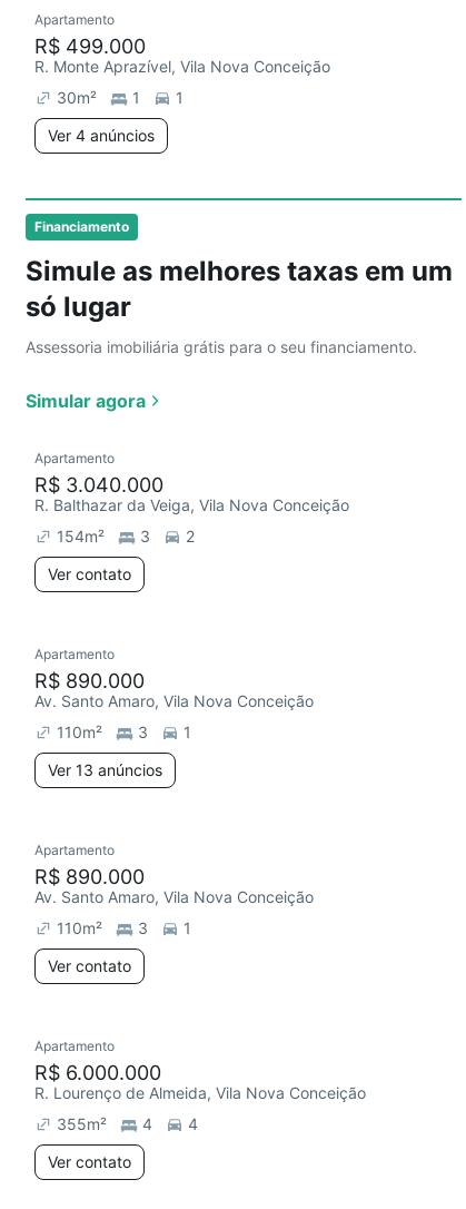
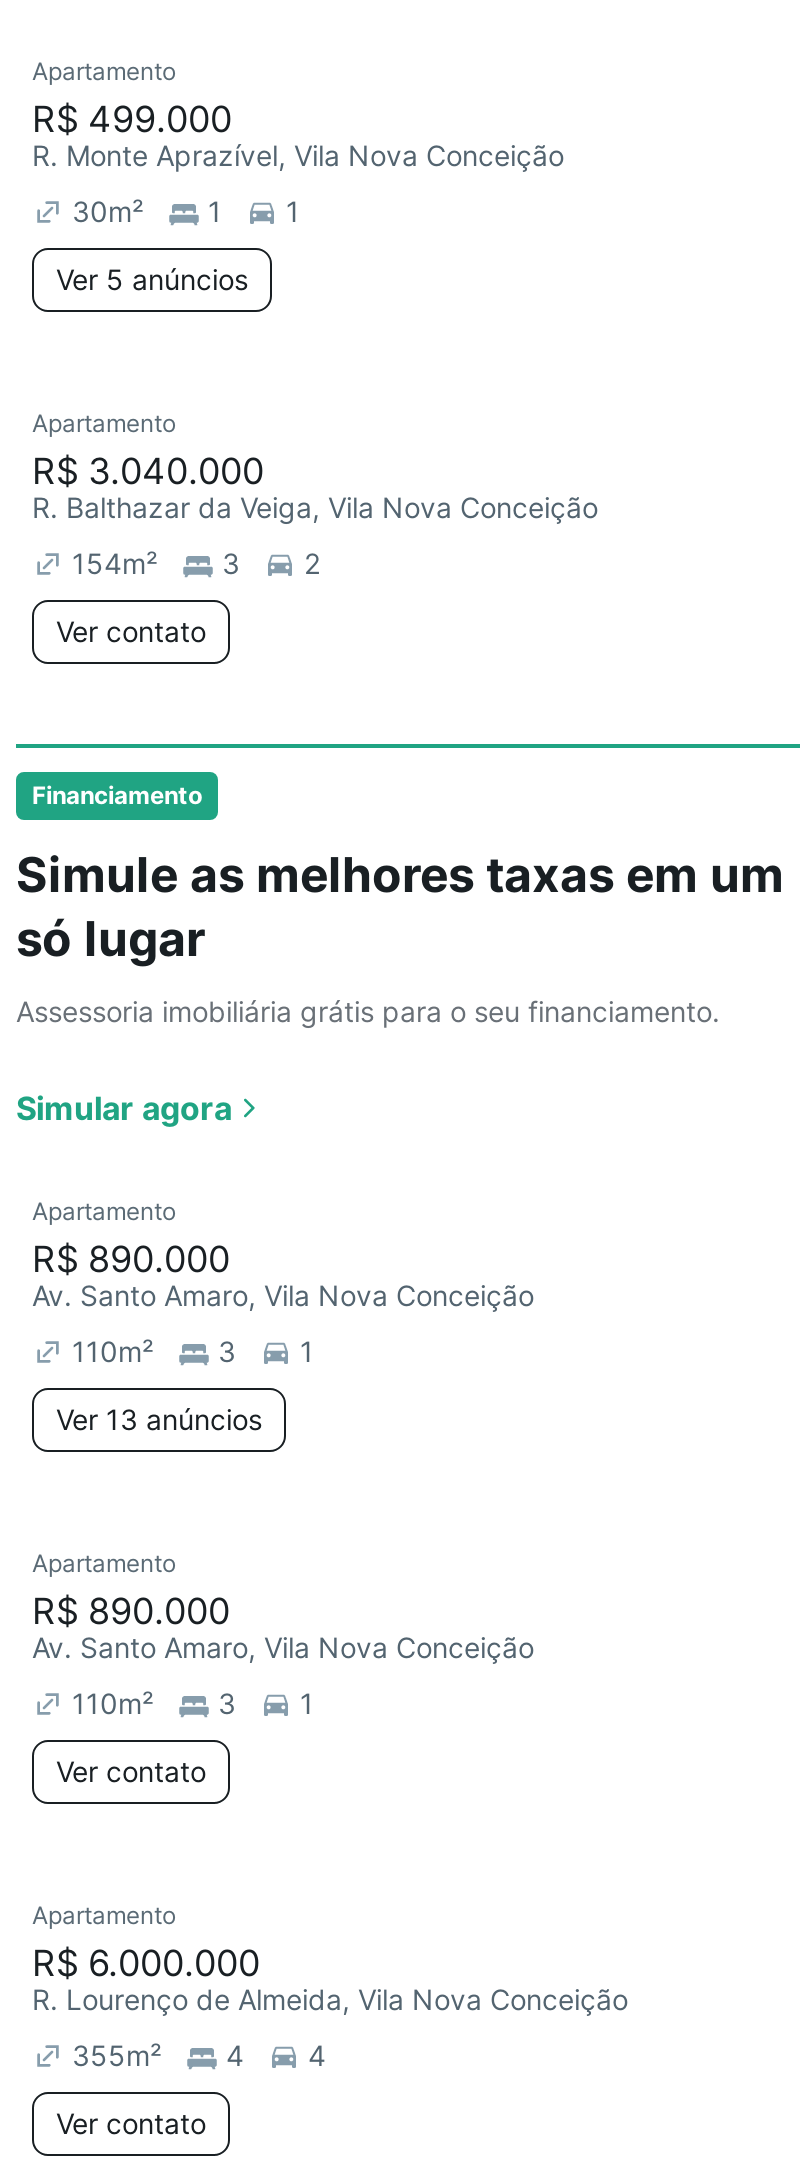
- Ver 4 anúncios
+ Ver 5 anúncios

moved down: Financiamento | Simule as melhores taxas em um | só lugar | Assessoria imobiliária grátis para o seu financiamento. | Simular agora

moved up: Apartamento | R$ 3.040.000 | R. Balthazar da Veiga, Vila Nova Conceição | 3 | 2 | Ver contato
